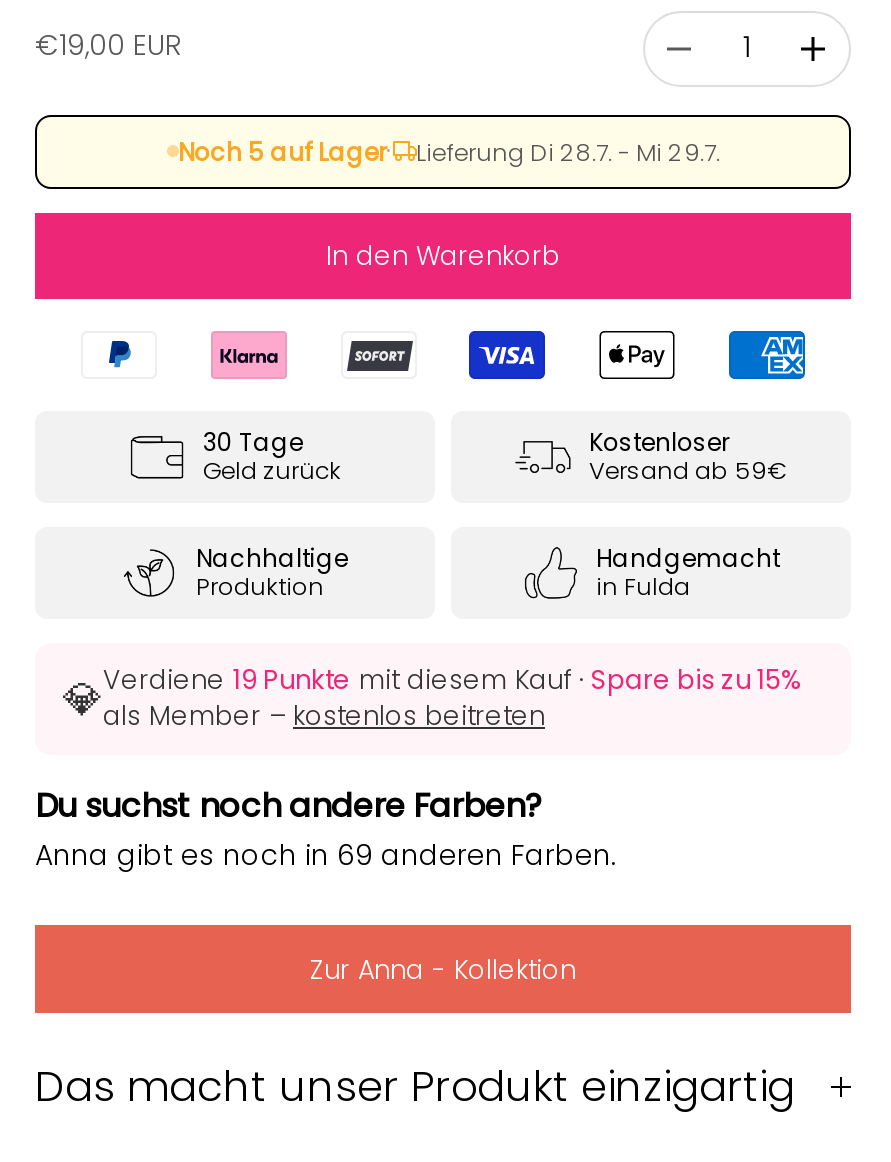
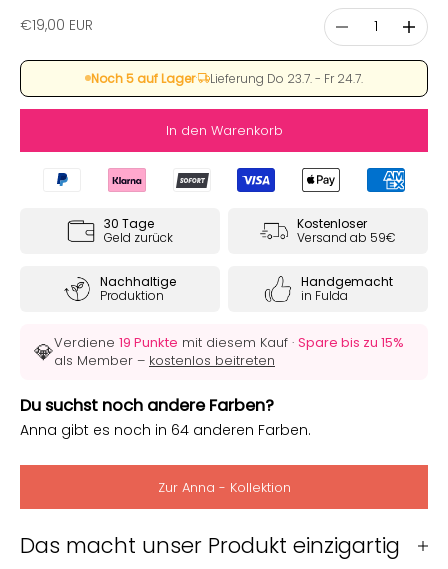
- Lieferung Di 28.7. - Mi 29.7.
+ Lieferung Do 23.7. - Fr 24.7.

- Anna gibt es noch in 69 anderen Farben.
+ Anna gibt es noch in 64 anderen Farben.
